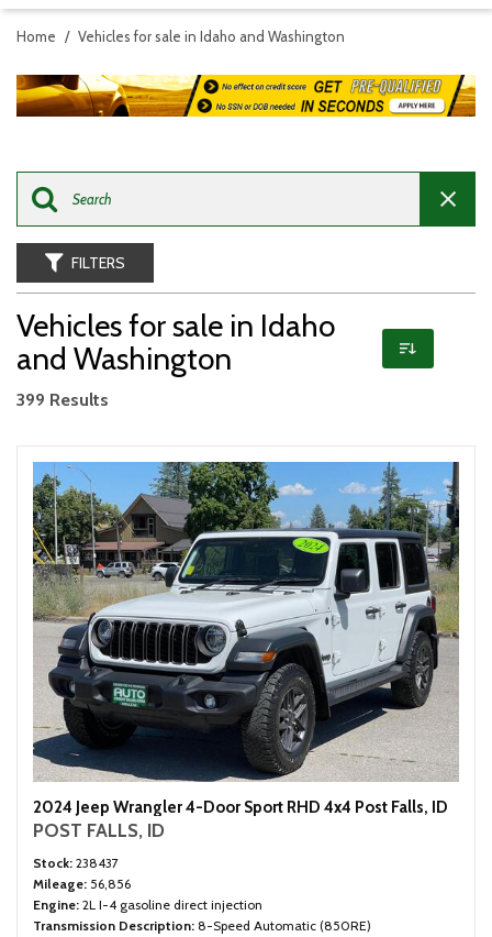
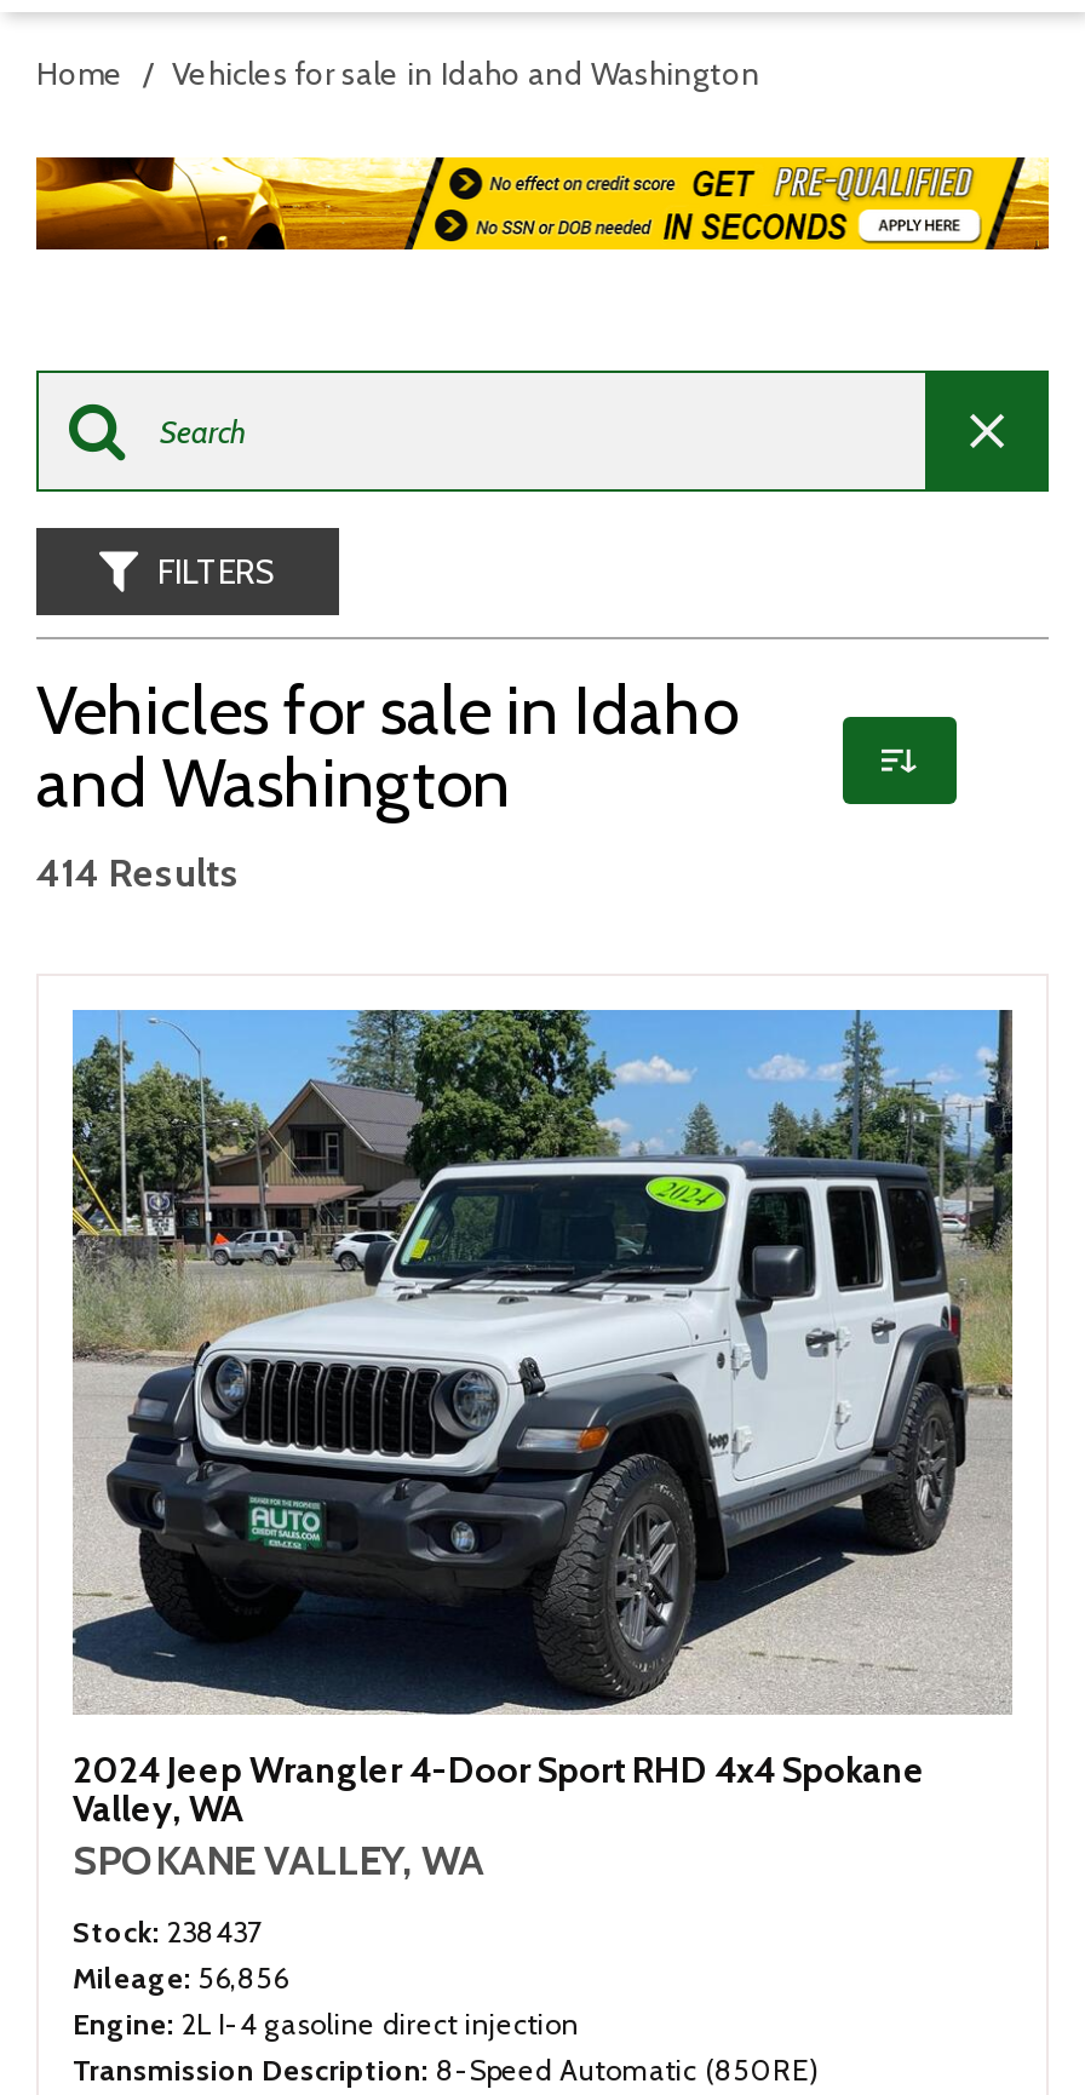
- 399 Results
+ 414 Results

- 2024 Jeep Wrangler 4-Door Sport RHD 4x4 Post Falls, ID
- POST FALLS, ID
+ 2024 Jeep Wrangler 4-Door Sport RHD 4x4 Spokane
+ Valley, WA
+ SPOKANE VALLEY, WA
